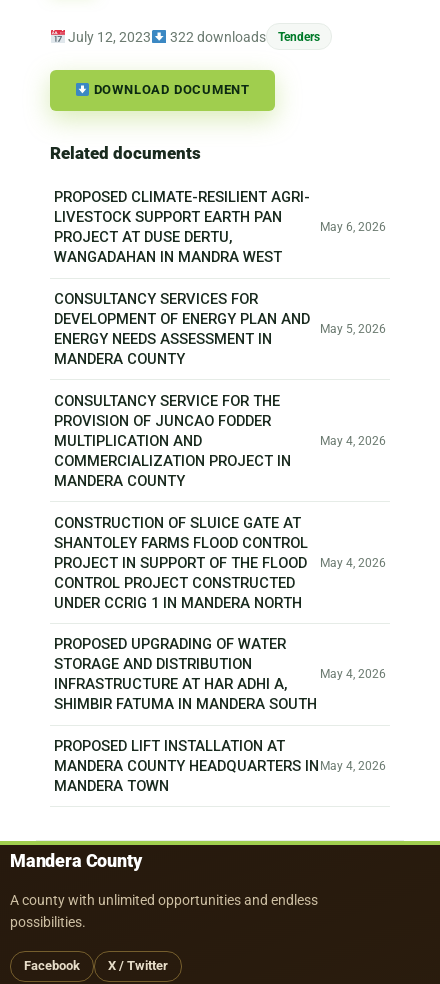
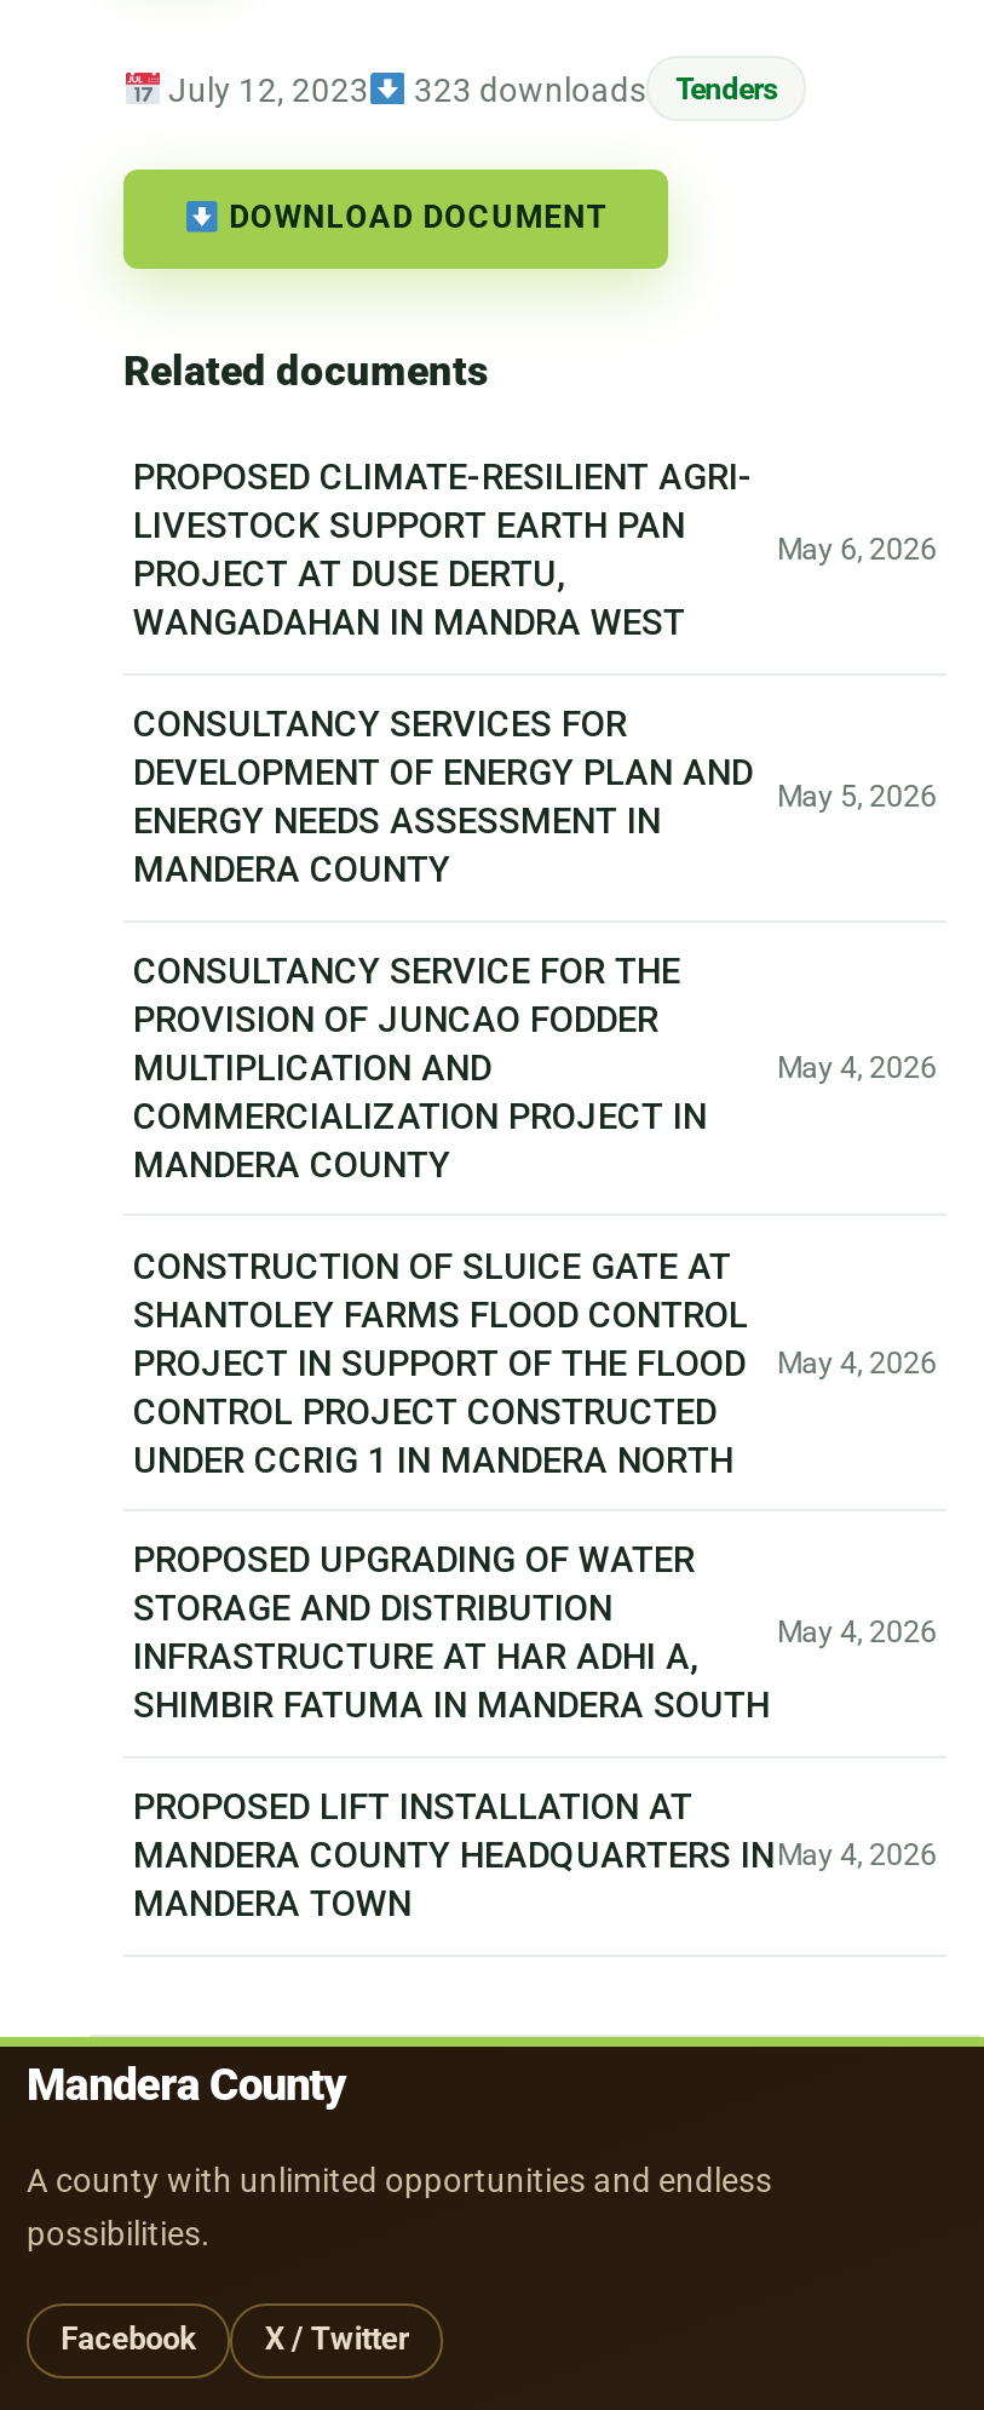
- July 12, 2023 322 downloads Tenders
+ July 12, 2023 323 downloads Tenders
